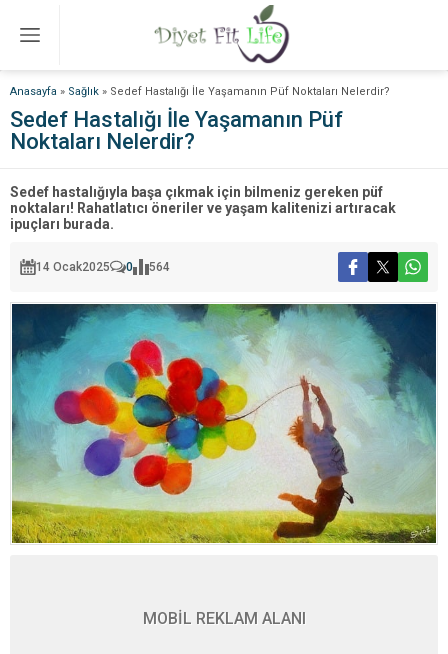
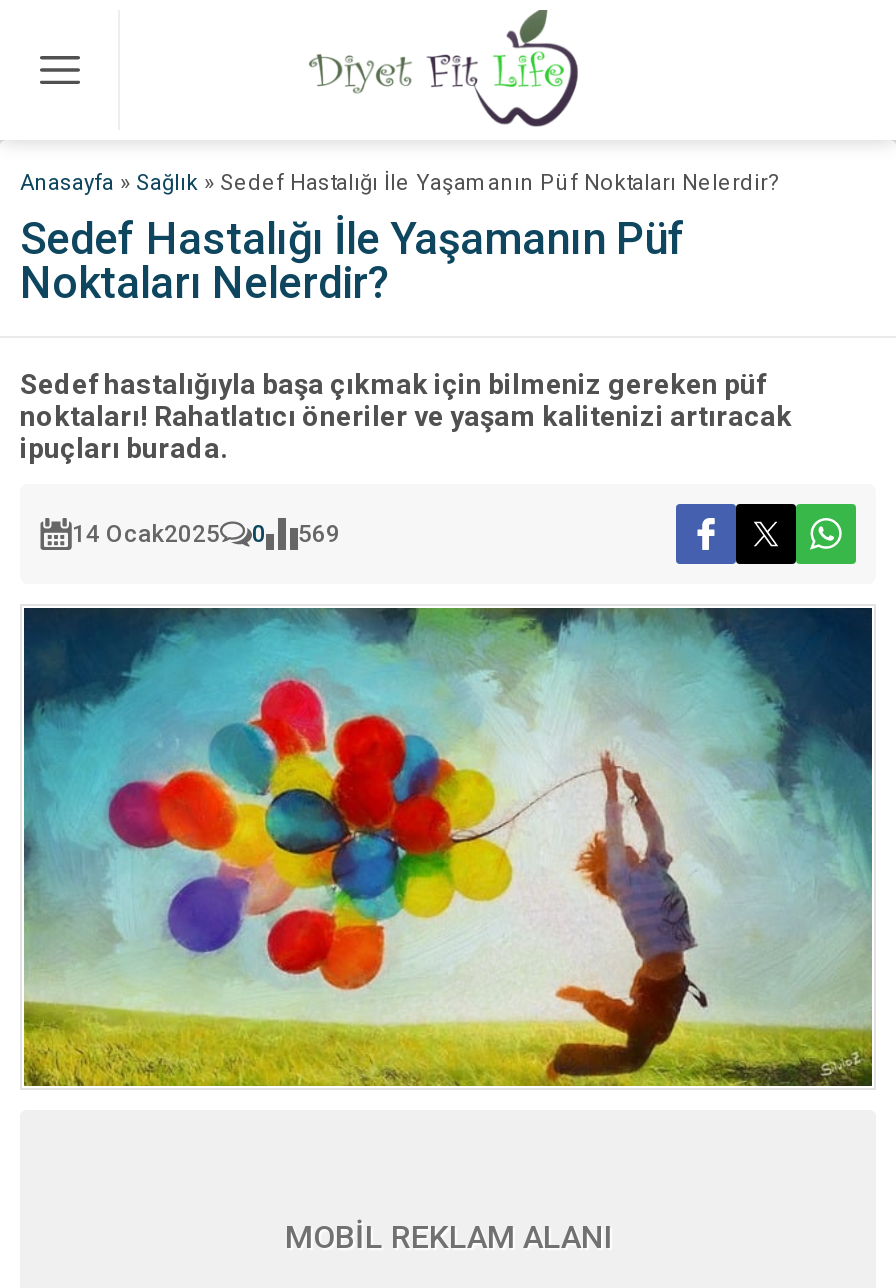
- 14 Ocak2025 0 564
+ 14 Ocak2025 0 569
